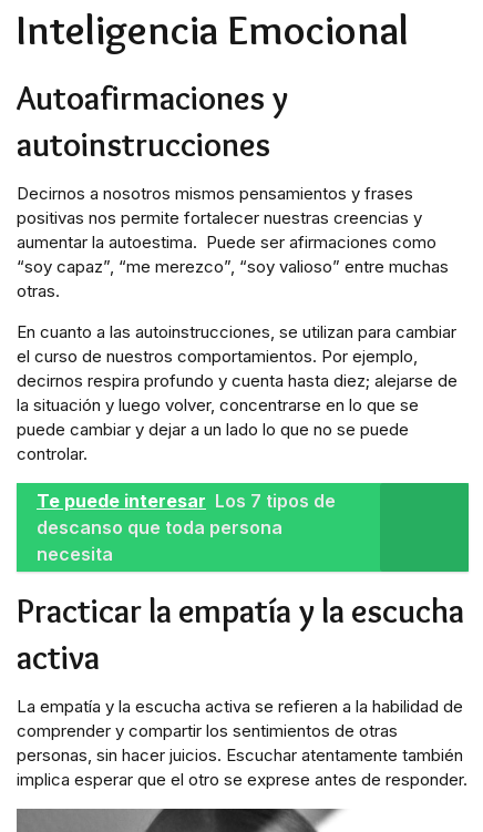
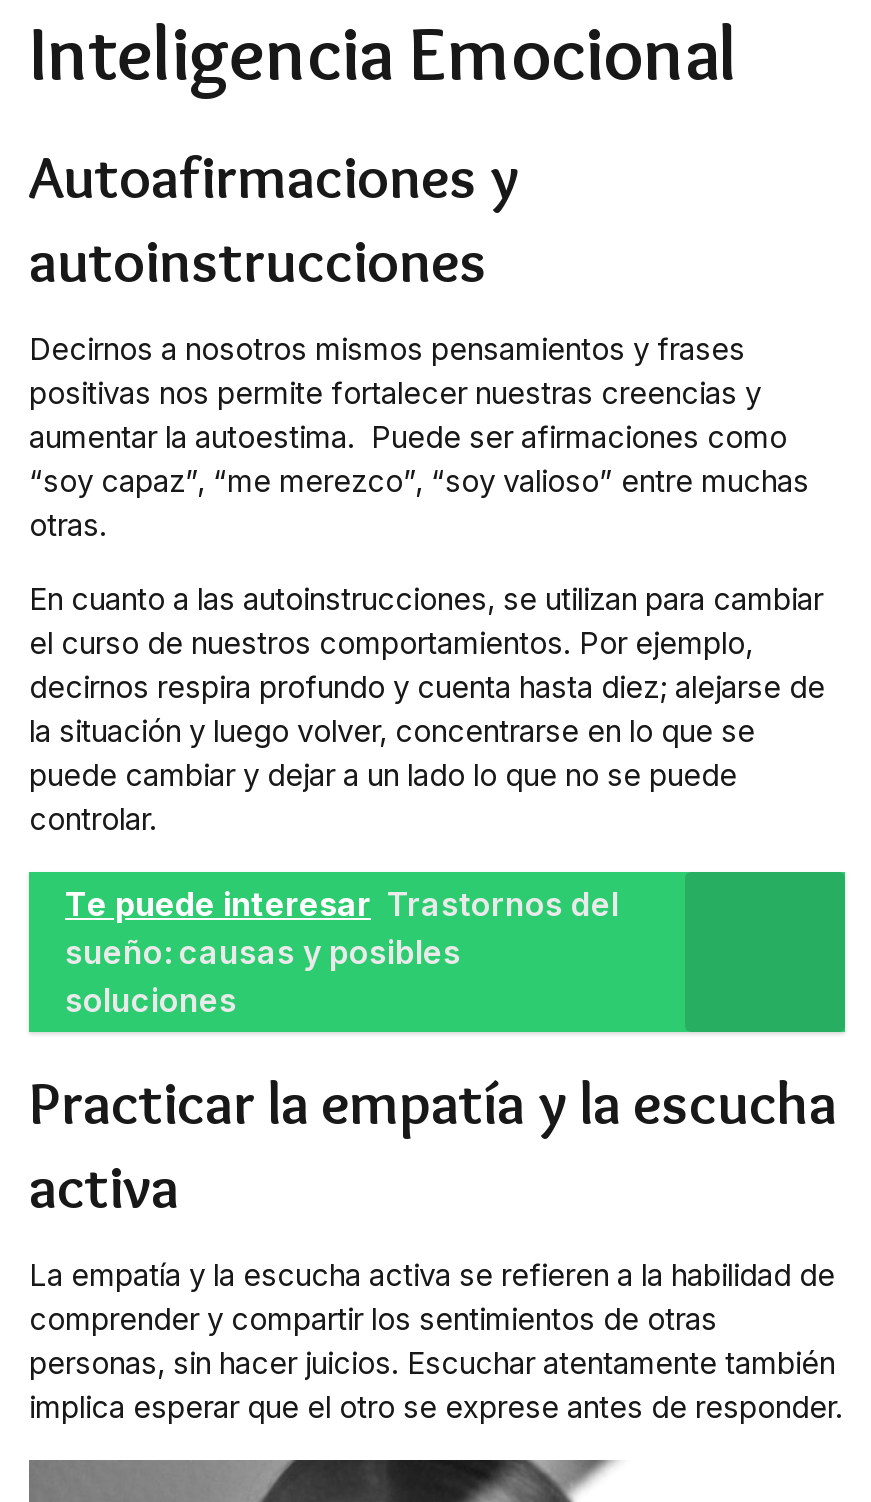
- Te puede interesar Los 7 tipos de
- descanso que toda persona
- necesita
+ Te puede interesar Trastornos del
+ sueño: causas y posibles
+ soluciones
